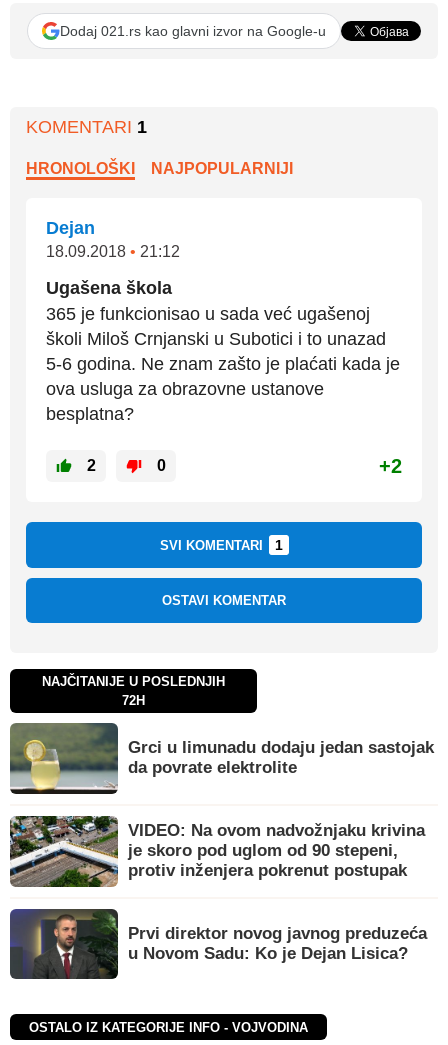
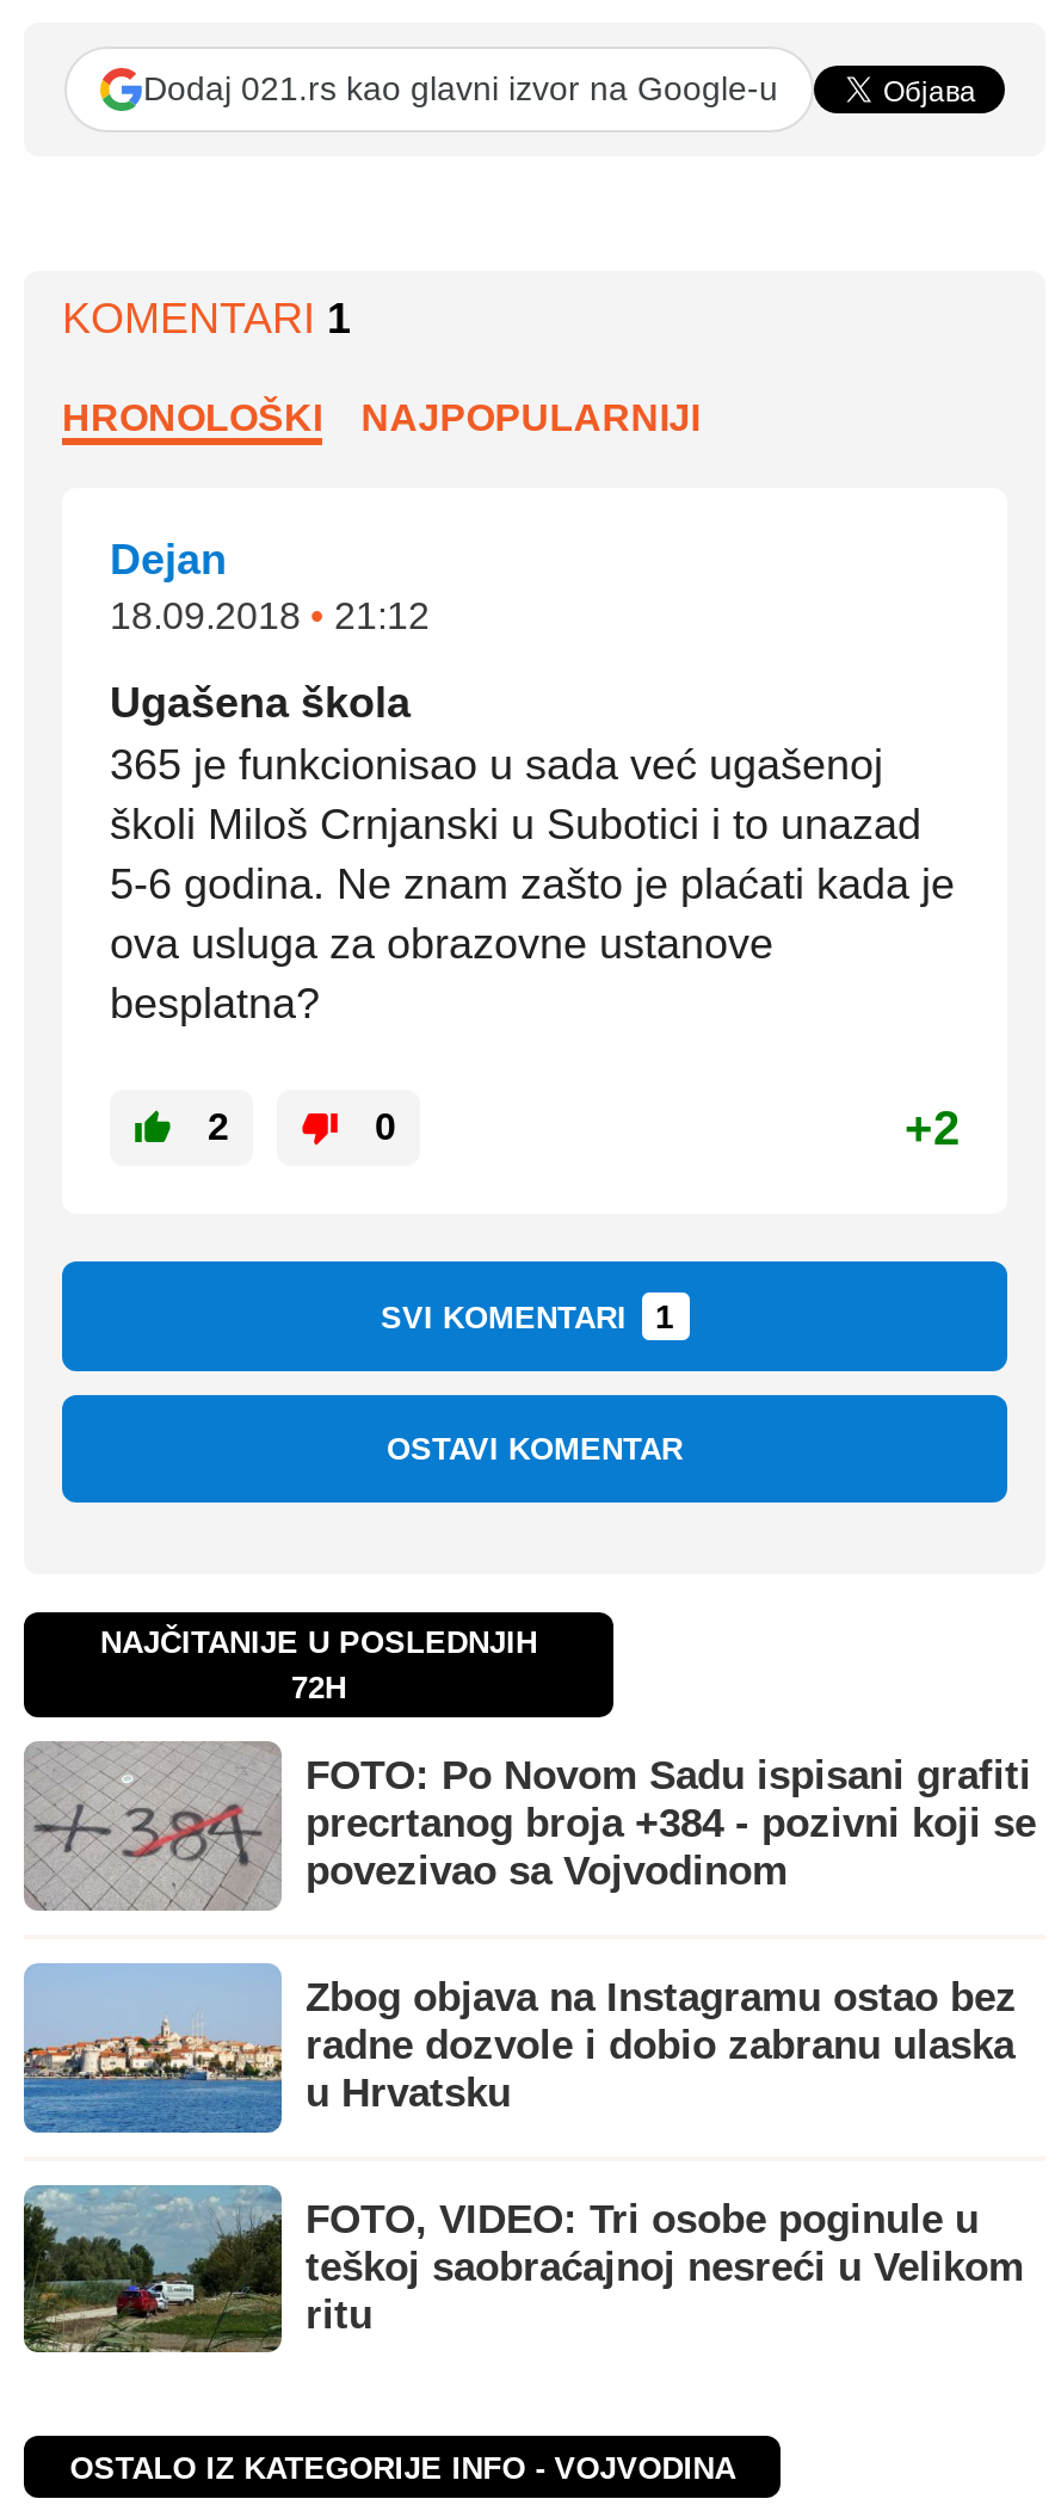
- [image]
- Grci u limunadu dodaju jedan sastojak
- da povrate elektrolite
+ [image]
+ FOTO: Po Novom Sadu ispisani grafiti
+ precrtanog broja +384 - pozivni koji se
+ povezivao sa Vojvodinom

- [image]
- VIDEO: Na ovom nadvožnjaku krivina
- je skoro pod uglom od 90 stepeni,
- protiv inženjera pokrenut postupak
+ [image]
+ Zbog objava na Instagramu ostao bez
+ radne dozvole i dobio zabranu ulaska
+ u Hrvatsku

- [image]
- Prvi direktor novog javnog preduzeća
- u Novom Sadu: Ko je Dejan Lisica?
+ [image]
+ FOTO, VIDEO: Tri osobe poginule u
+ teškoj saobraćajnoj nesreći u Velikom
+ ritu
